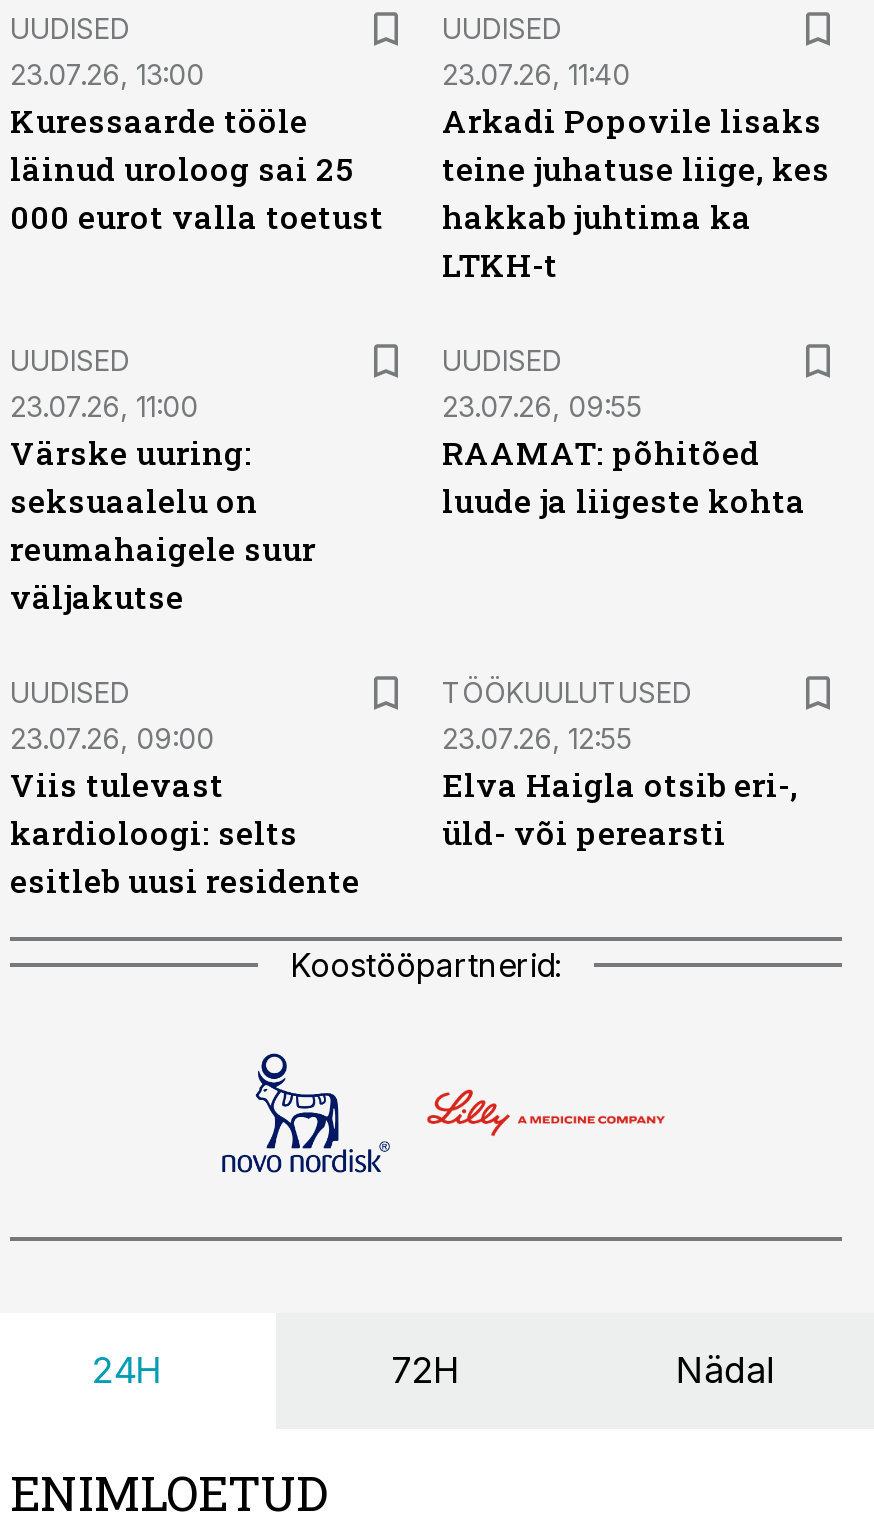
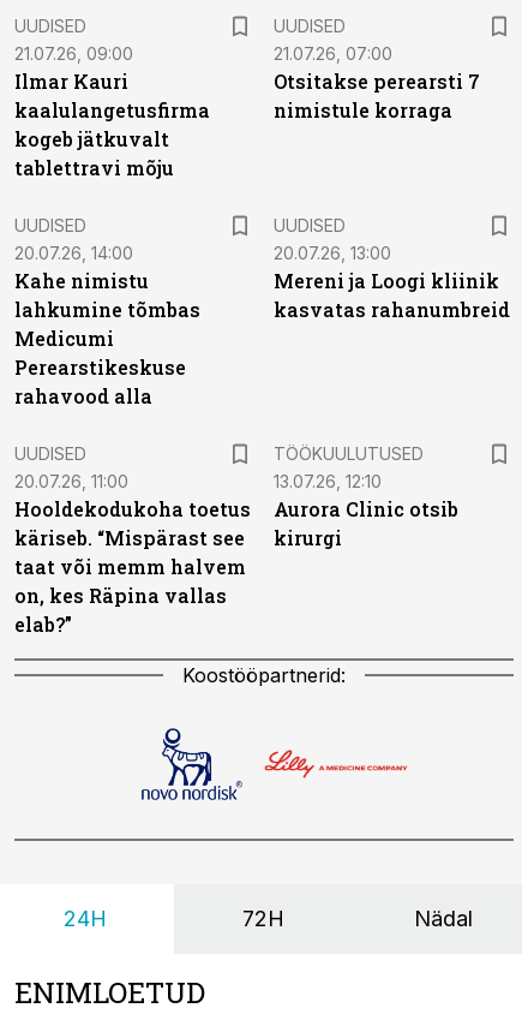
- 23.07.26, 13:00
- Kuressaarde tööle
- läinud uroloog sai 25
- 000 eurot valla toetust
+ 21.07.26, 09:00
+ Ilmar Kauri
+ kaalulangetusfirma
+ kogeb jätkuvalt
+ tablettravi mõju

- 23.07.26, 11:40
- Arkadi Popovile lisaks
- teine juhatuse liige, kes
- hakkab juhtima ka
- LTKH-t
+ 21.07.26, 07:00
+ Otsitakse perearsti 7
+ nimistule korraga

- 23.07.26, 11:00
- Värske uuring:
- seksuaalelu on
- reumahaigele suur
- väljakutse
+ 20.07.26, 14:00
+ Kahe nimistu
+ lahkumine tõmbas
+ Medicumi
+ Perearstikeskuse
+ rahavood alla

- 23.07.26, 09:55
- RAAMAT: põhitõed
- luude ja liigeste kohta
+ 20.07.26, 13:00
+ Mereni ja Loogi kliinik
+ kasvatas rahanumbreid

- 23.07.26, 09:00
- Viis tulevast
- kardioloogi: selts
- esitleb uusi residente
+ 20.07.26, 11:00
+ Hooldekodukoha toetus
+ käriseb. “Mispärast see
+ taat või memm halvem
+ on, kes Räpina vallas
+ elab?”

- 23.07.26, 12:55
- Elva Haigla otsib eri-,
- üld- või perearsti
+ 13.07.26, 12:10
+ Aurora Clinic otsib
+ kirurgi
